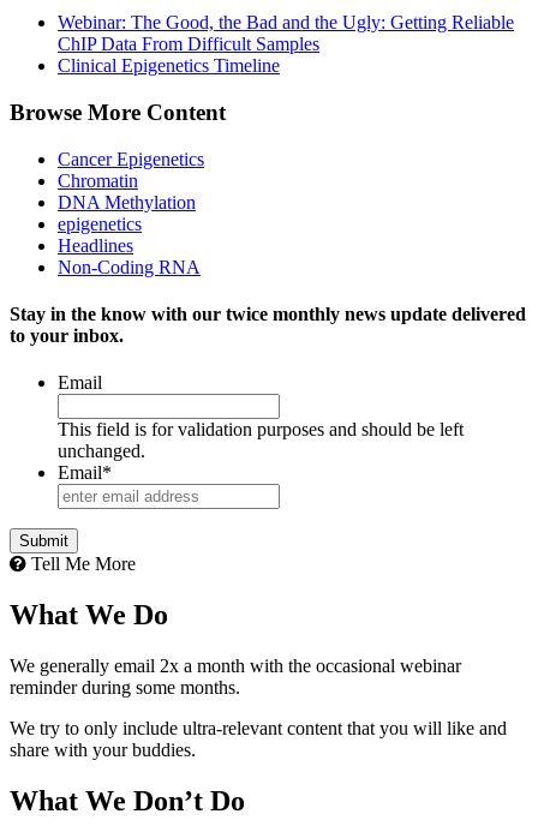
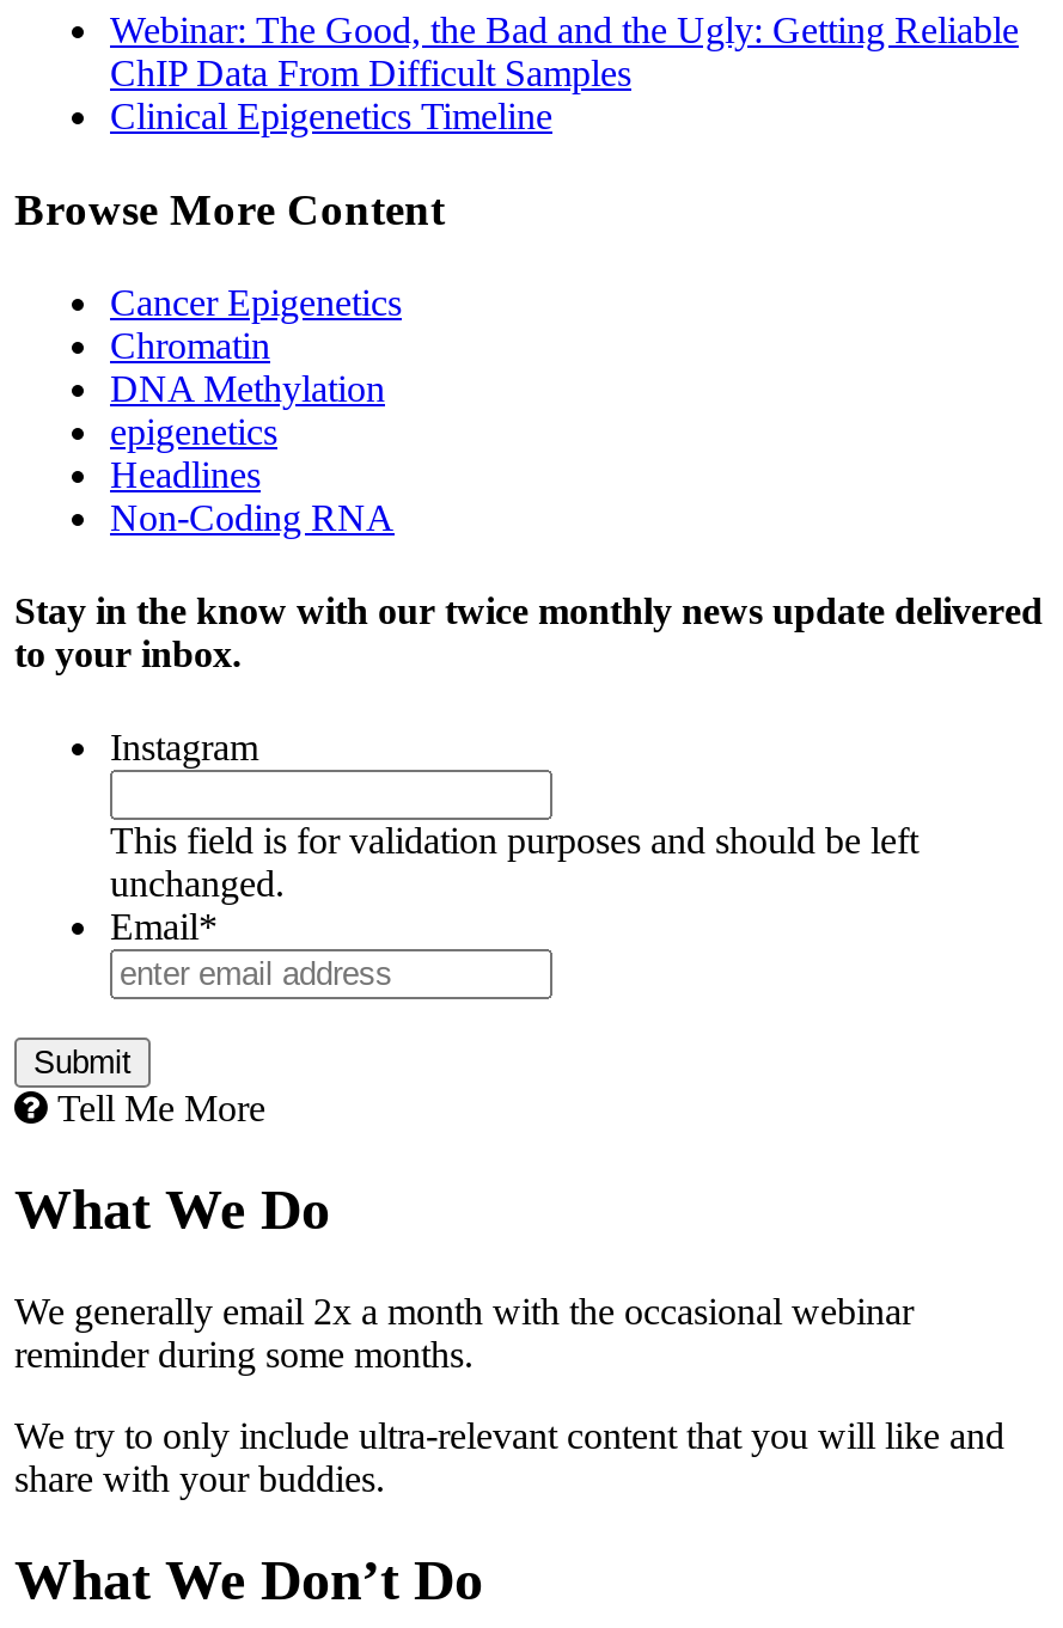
- Email
+ Instagram
